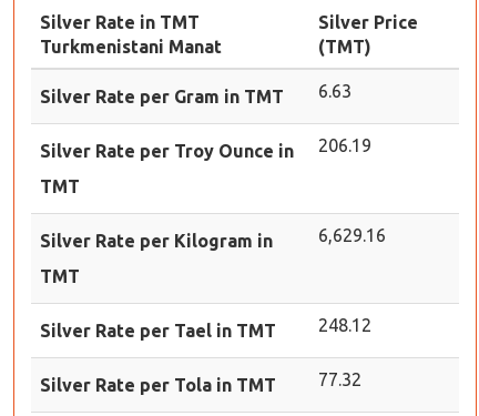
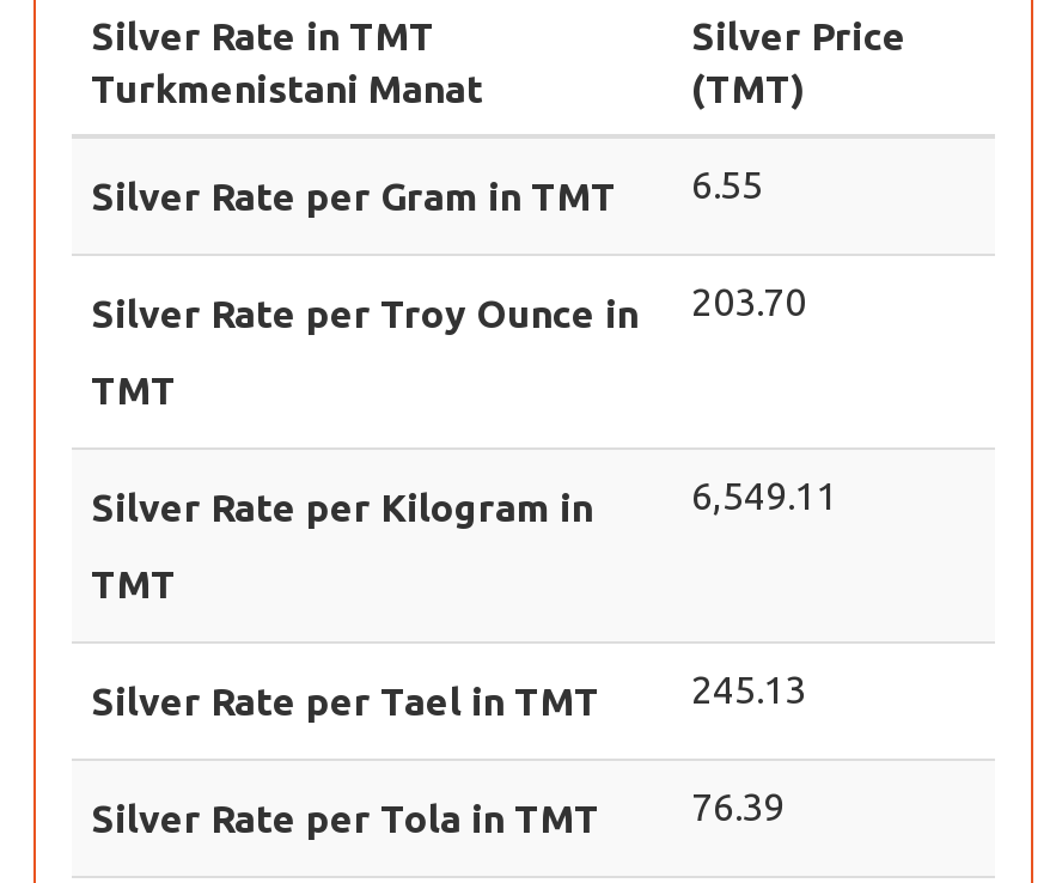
- Silver Rate per Gram in TMT 6.63
+ Silver Rate per Gram in TMT 6.55

- Silver Rate per Troy Ounce in 206.19
+ Silver Rate per Troy Ounce in 203.70

- 6,629.16
+ 6,549.11

- 248.12
+ 245.13

- 77.32
+ 76.39
